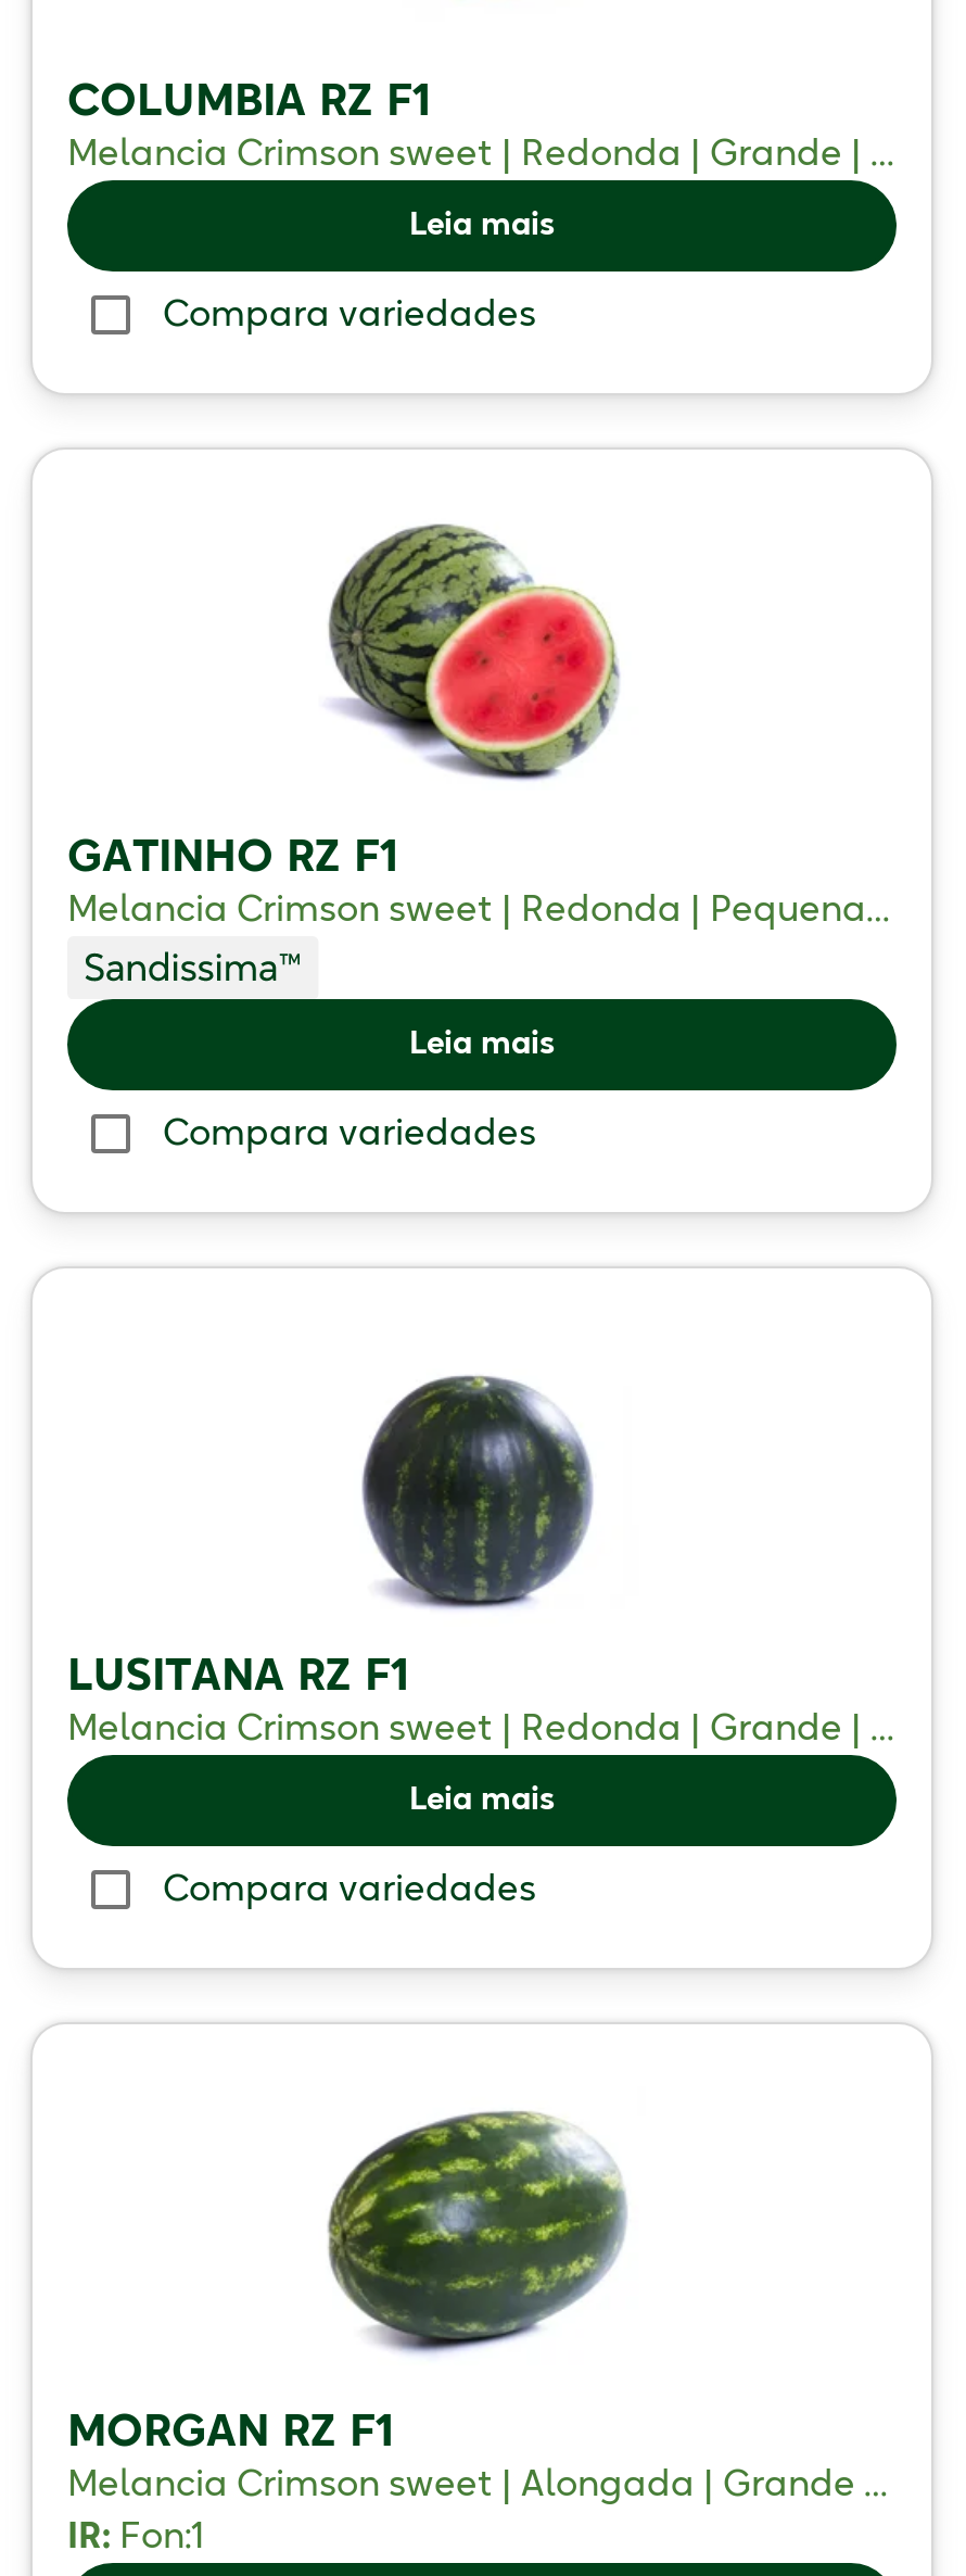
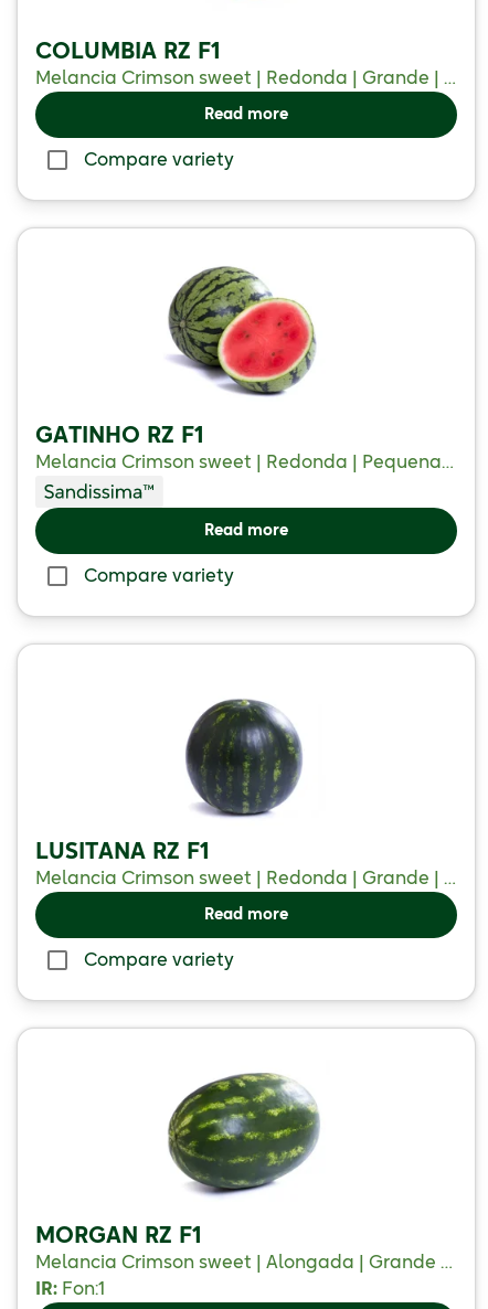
- Leia mais
+ Read more

- Compara variedades
+ Compare variety

- Leia mais
+ Read more

- Compara variedades
+ Compare variety

- Leia mais
+ Read more

- Compara variedades
+ Compare variety
